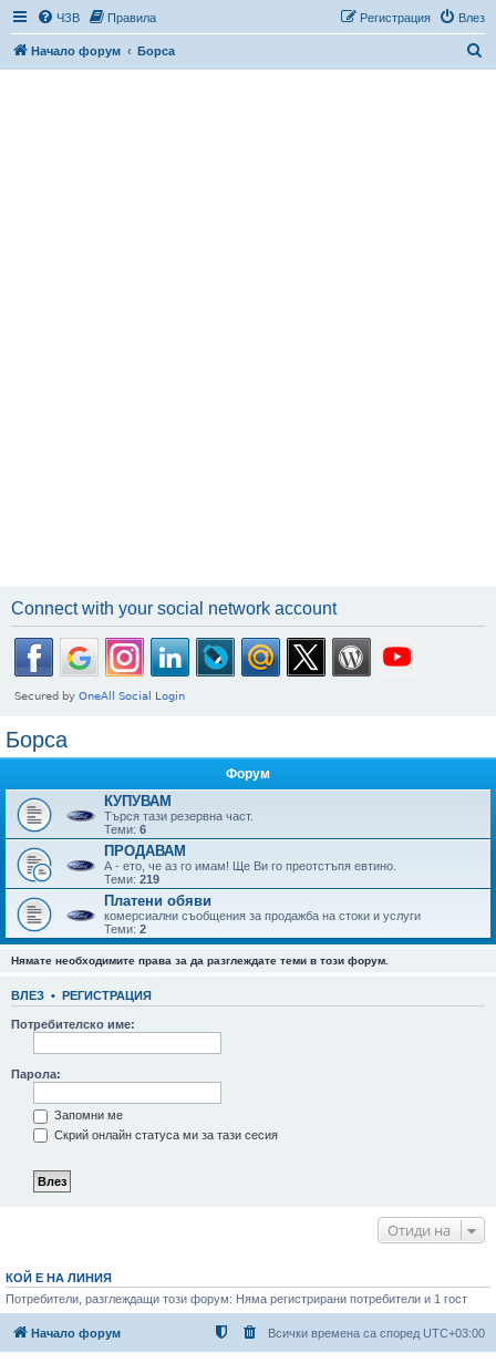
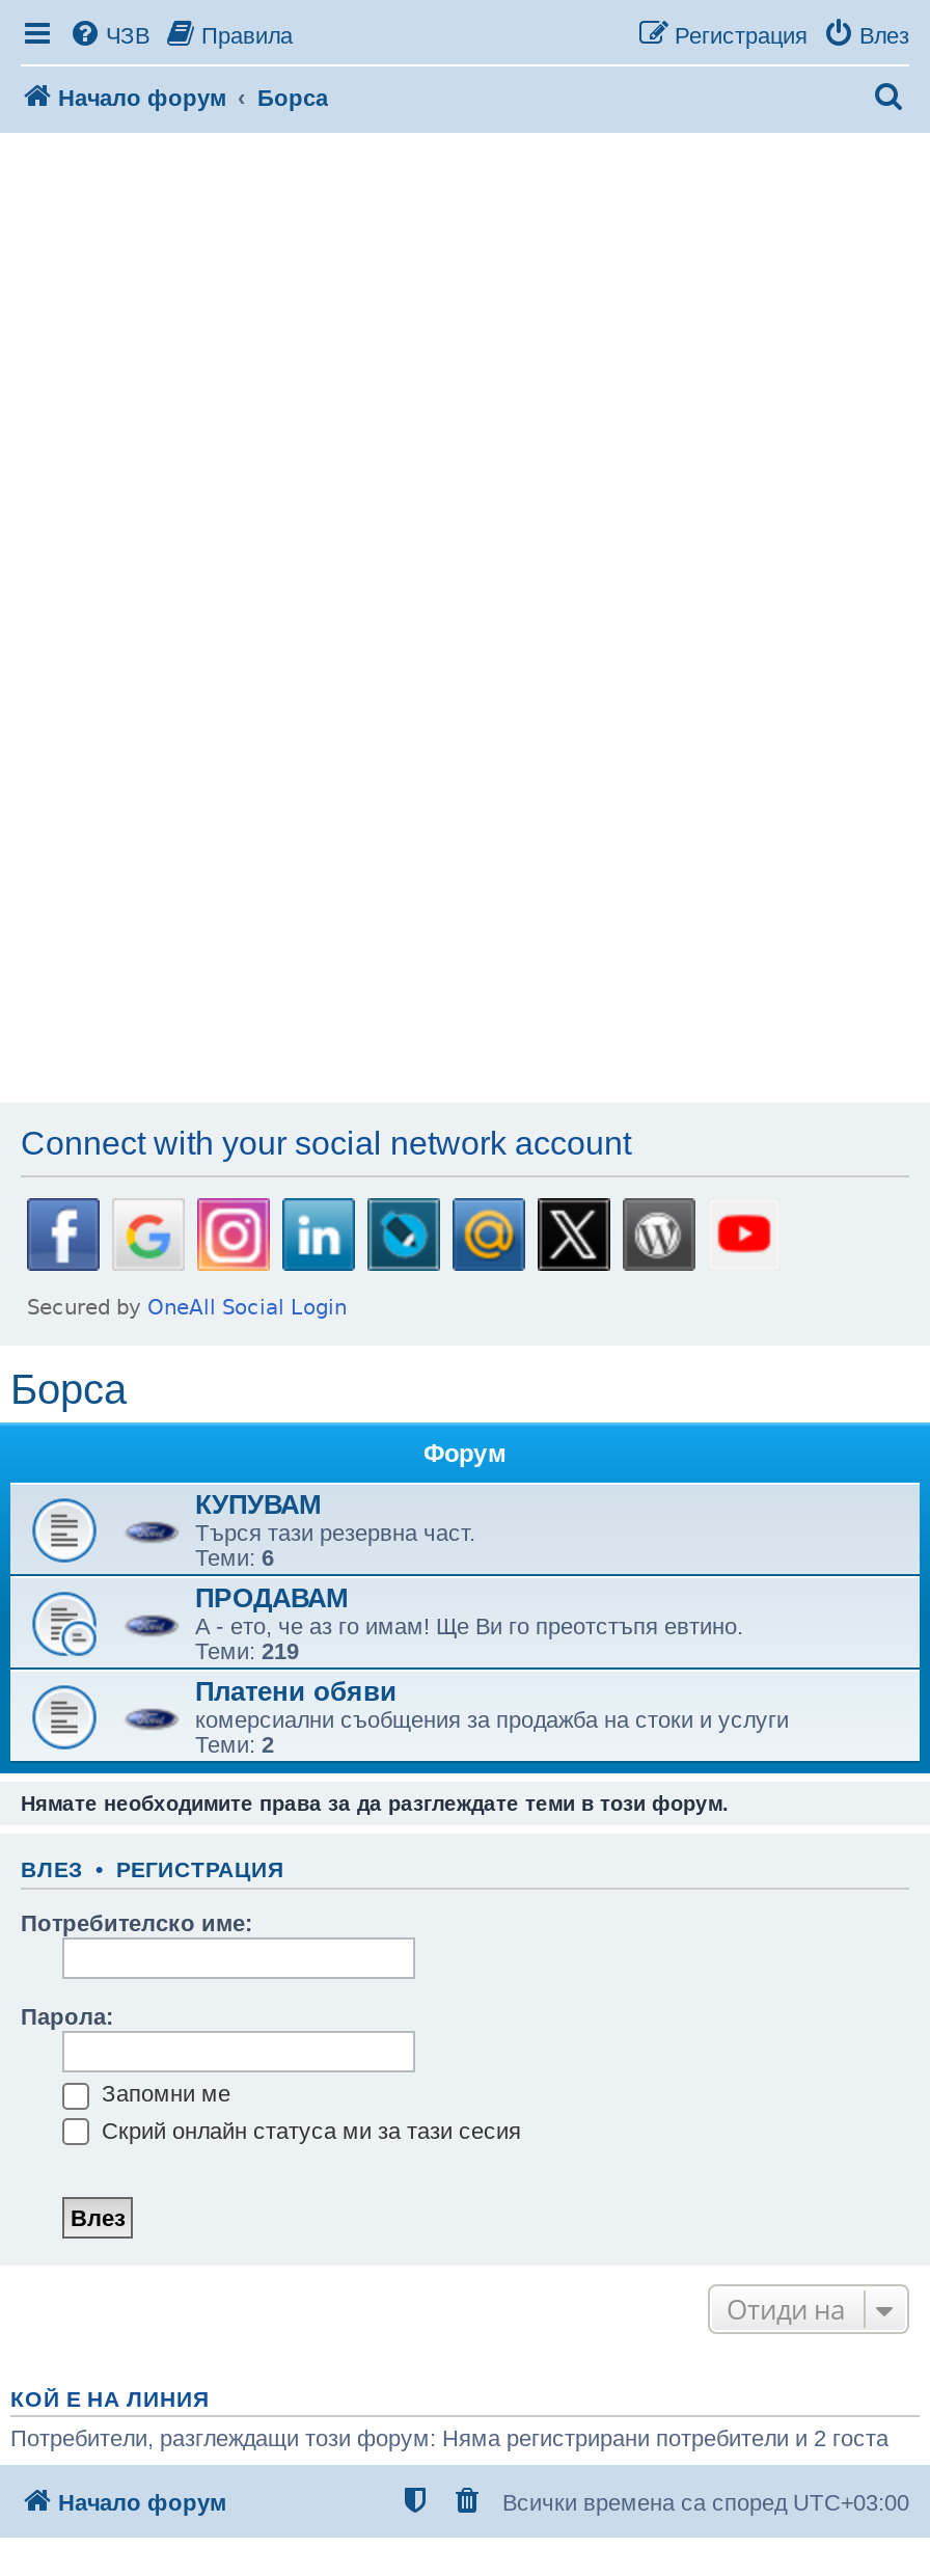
- Потребители, разглеждащи този форум: Няма регистрирани потребители и 1 гост
+ Потребители, разглеждащи този форум: Няма регистрирани потребители и 2 госта
